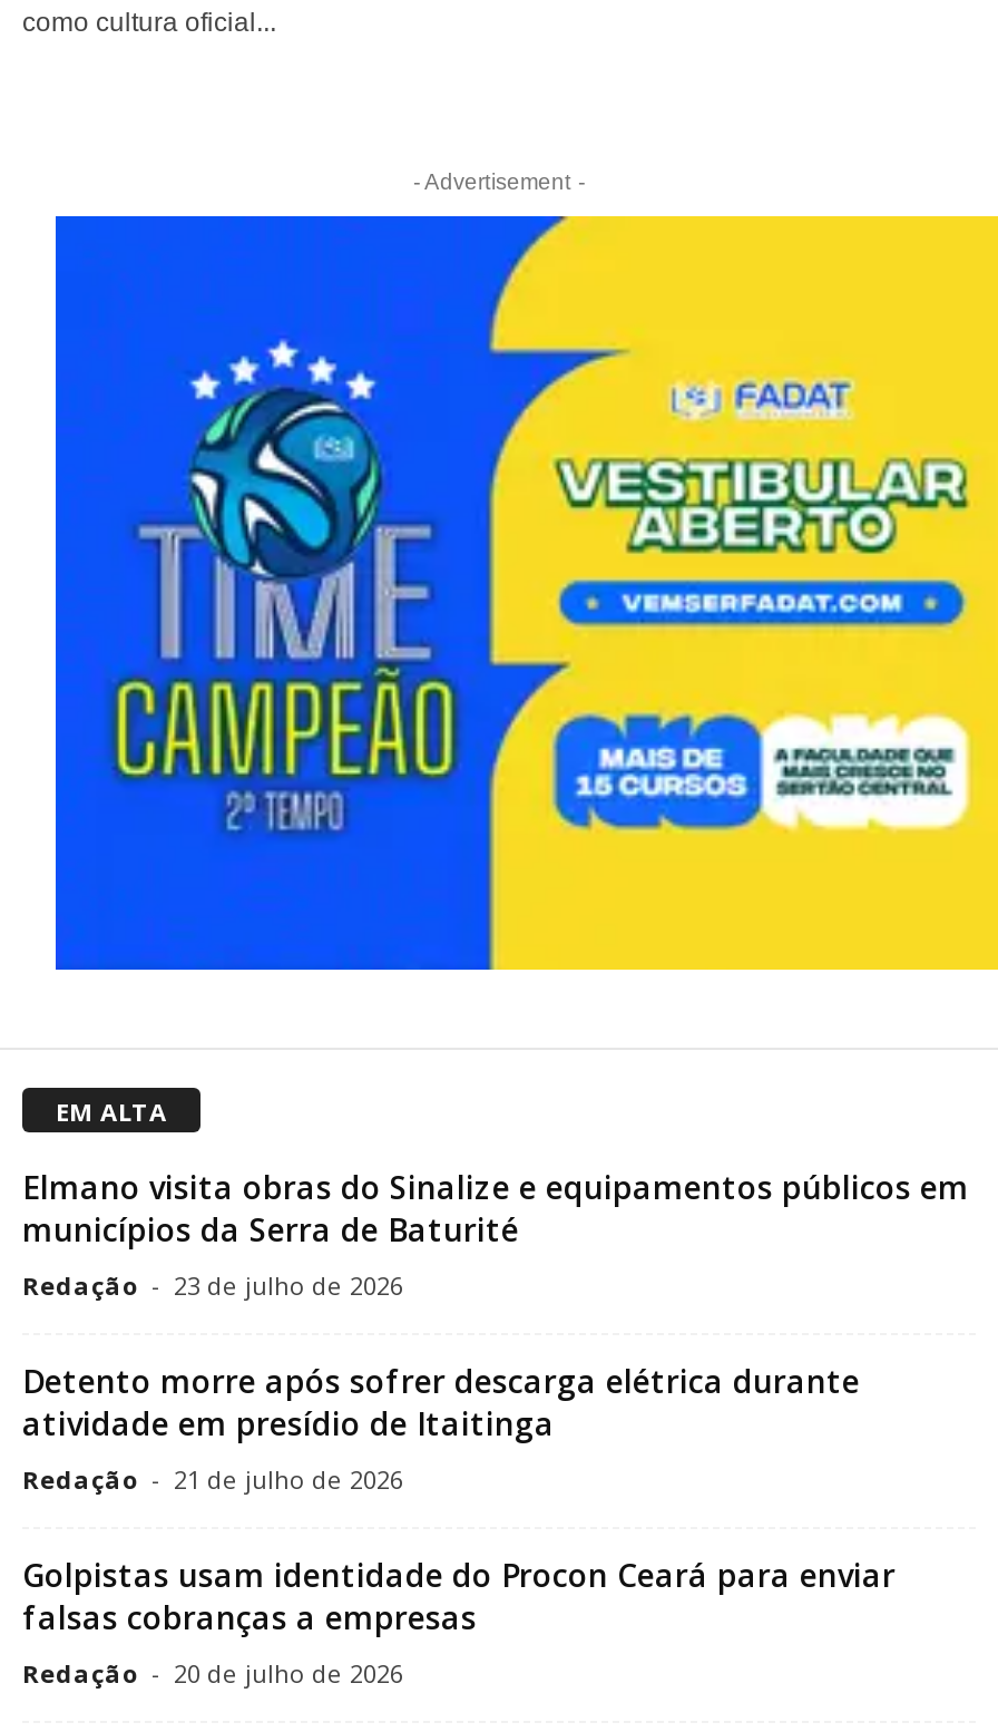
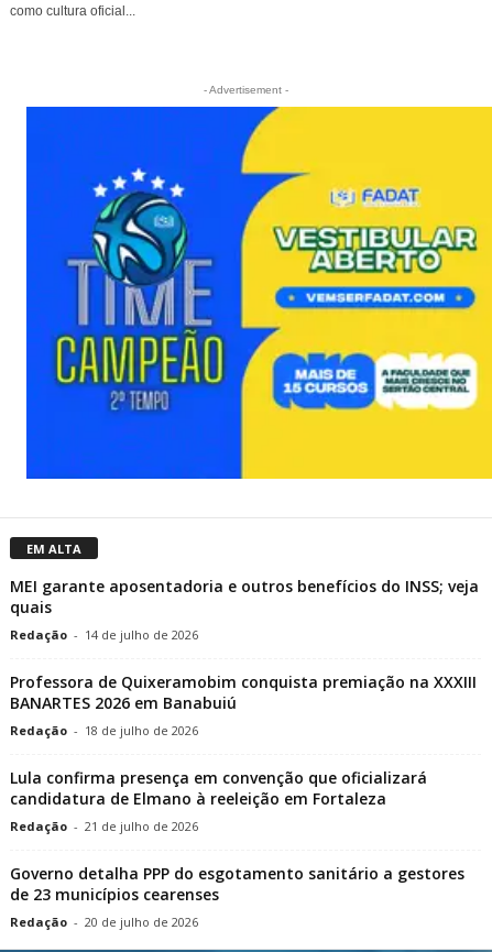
- Elmano visita obras do Sinalize e equipamentos públicos em
- municípios da Serra de Baturité
- Redação - 23 de julho de 2026
- Detento morre após sofrer descarga elétrica durante
- atividade em presídio de Itaitinga
+ MEI garante aposentadoria e outros benefícios do INSS; veja
+ quais
+ Redação - 14 de julho de 2026
+ Professora de Quixeramobim conquista premiação na XXXIII
+ BANARTES 2026 em Banabuiú
+ Redação - 18 de julho de 2026
+ Lula confirma presença em convenção que oficializará
+ candidatura de Elmano à reeleição em Fortaleza

- Golpistas usam identidade do Procon Ceará para enviar
- falsas cobranças a empresas
+ Governo detalha PPP do esgotamento sanitário a gestores
+ de 23 municípios cearenses
